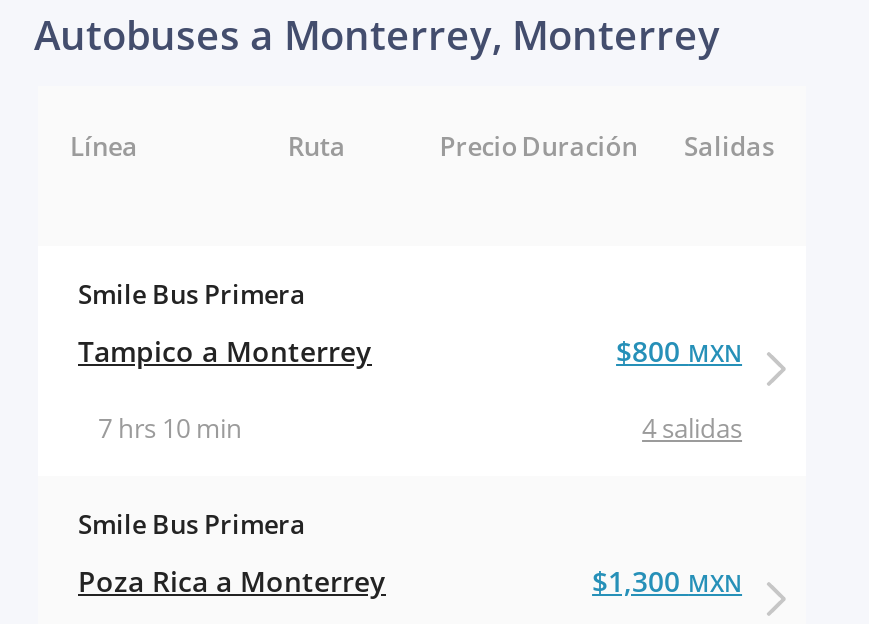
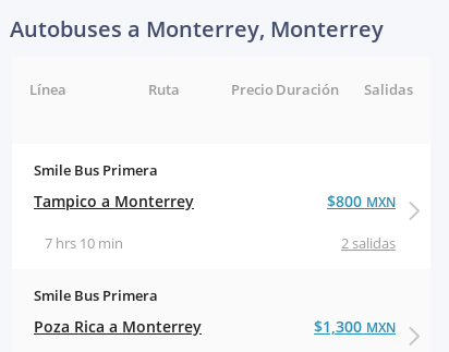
- 4 salidas
+ 2 salidas
